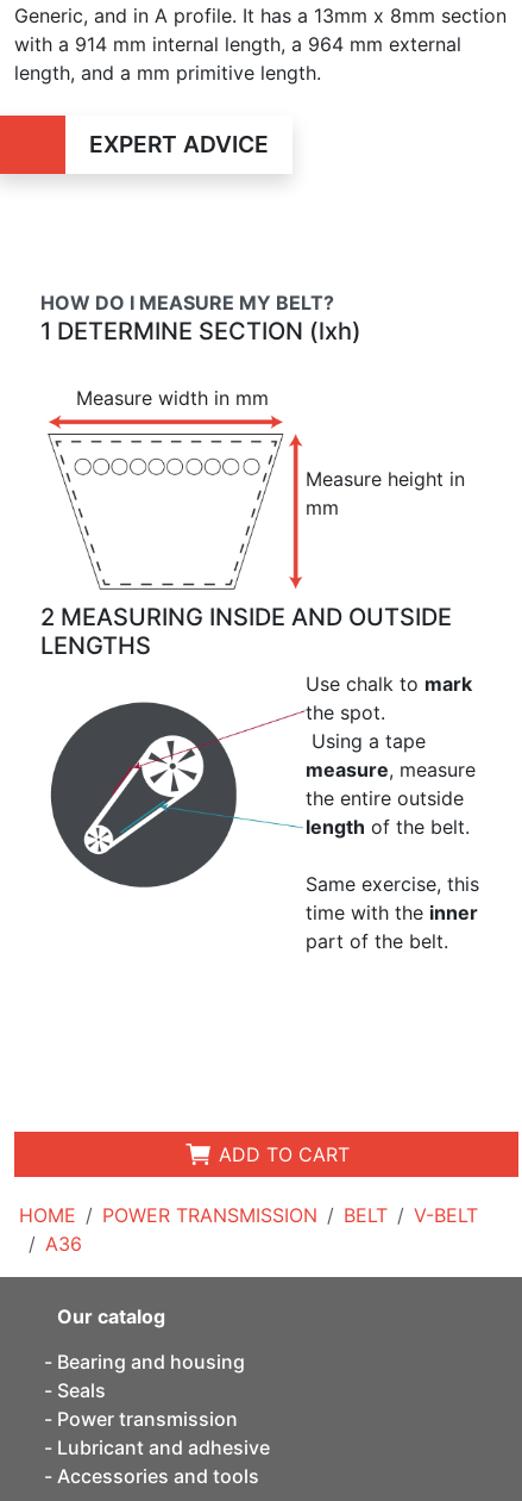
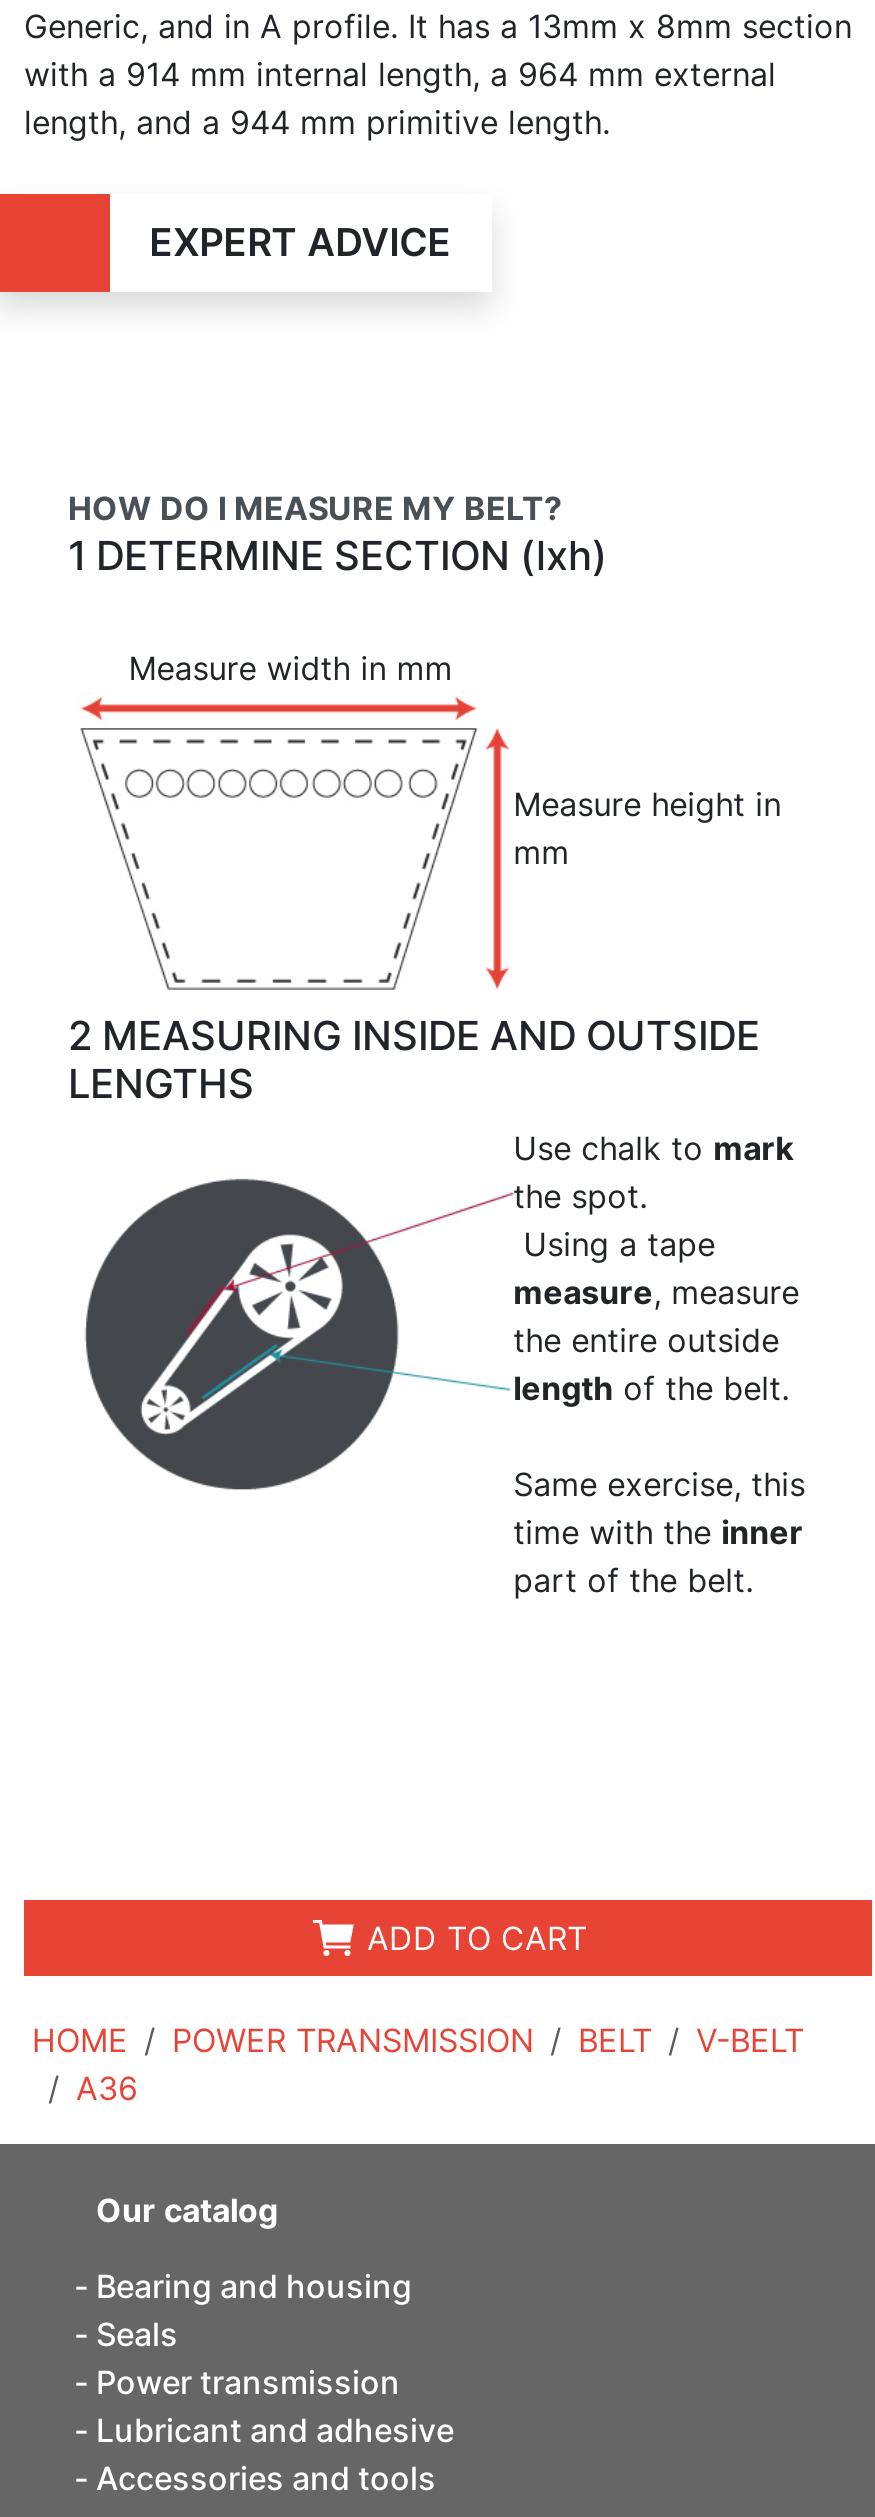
- length, and a mm primitive length.
+ length, and a 944 mm primitive length.
